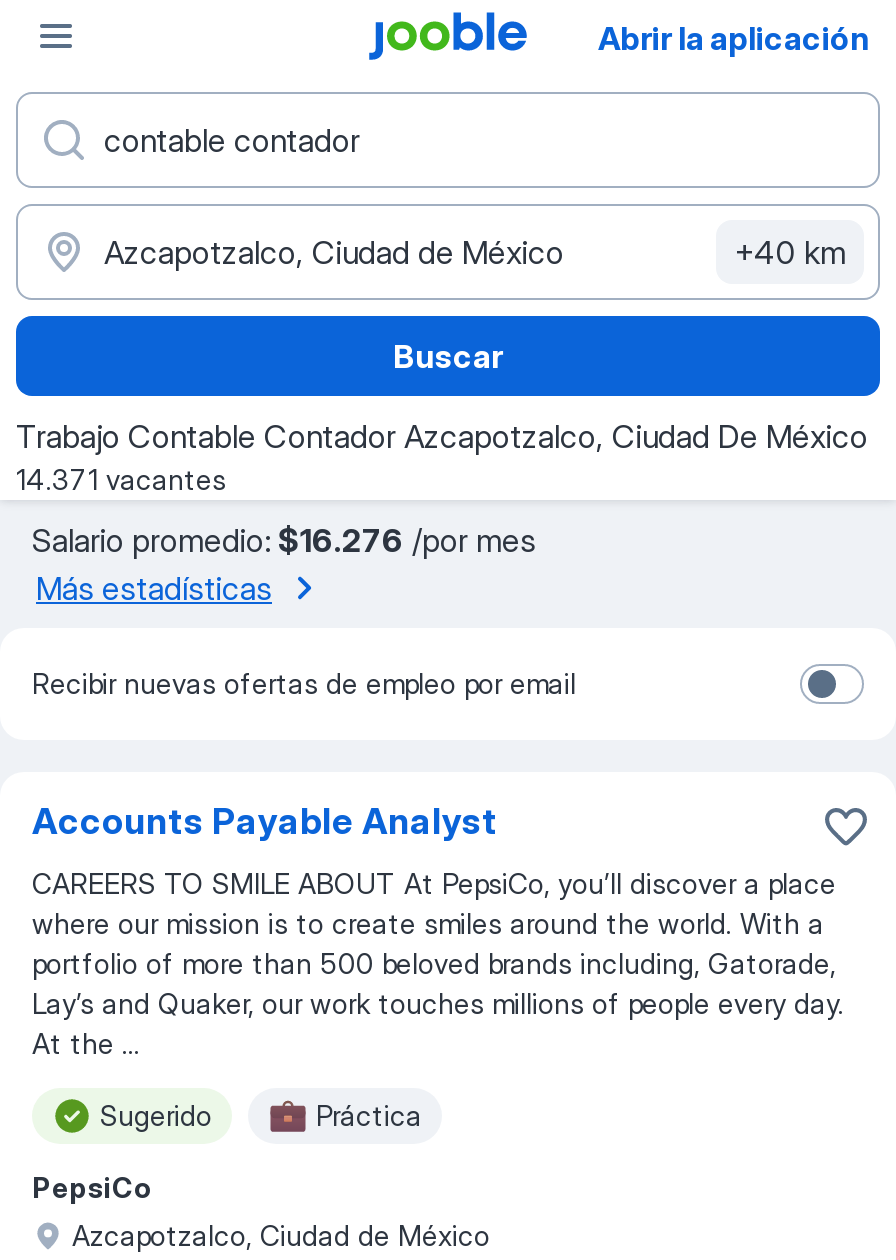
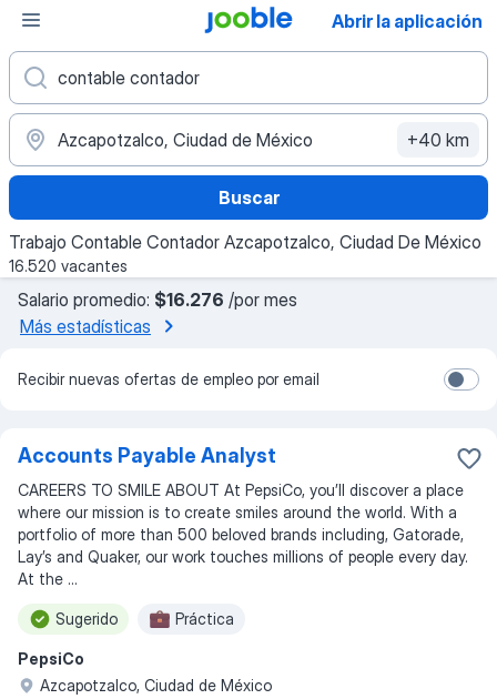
- 14.371 vacantes
+ 16.520 vacantes
